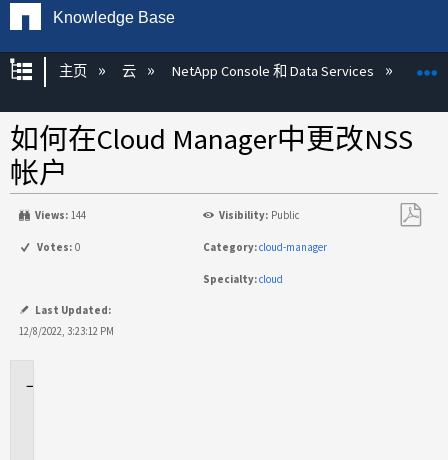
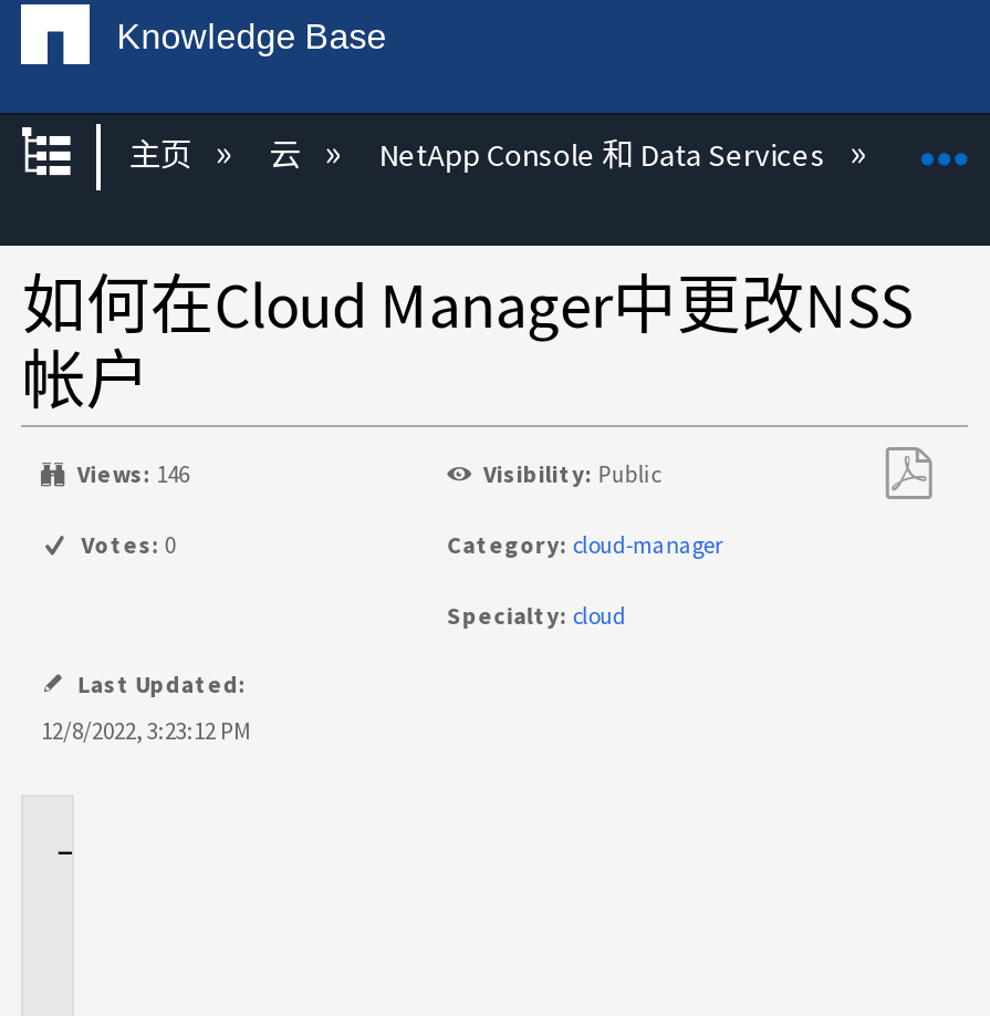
- Views: 144
+ Views: 146
